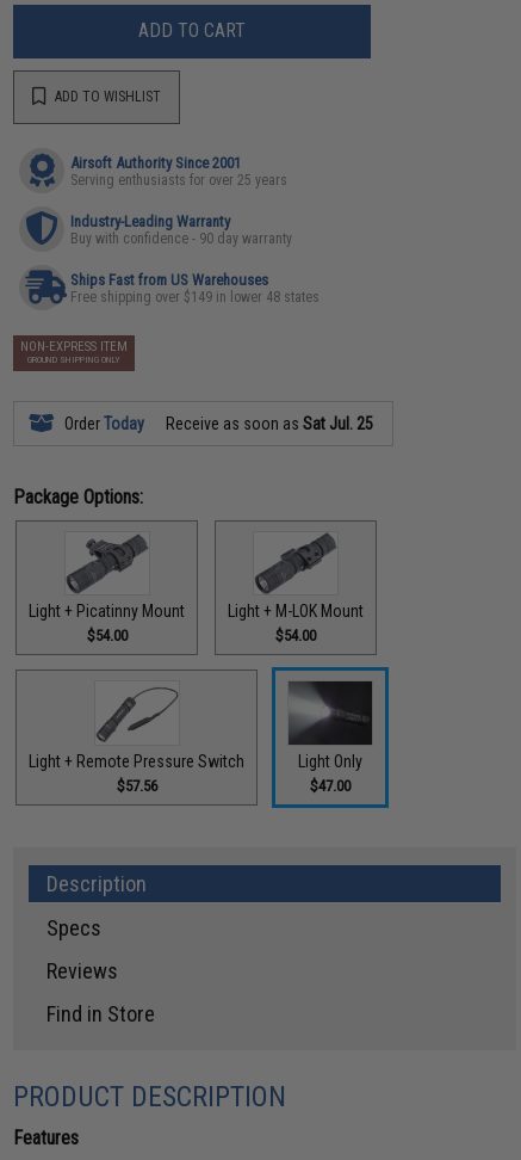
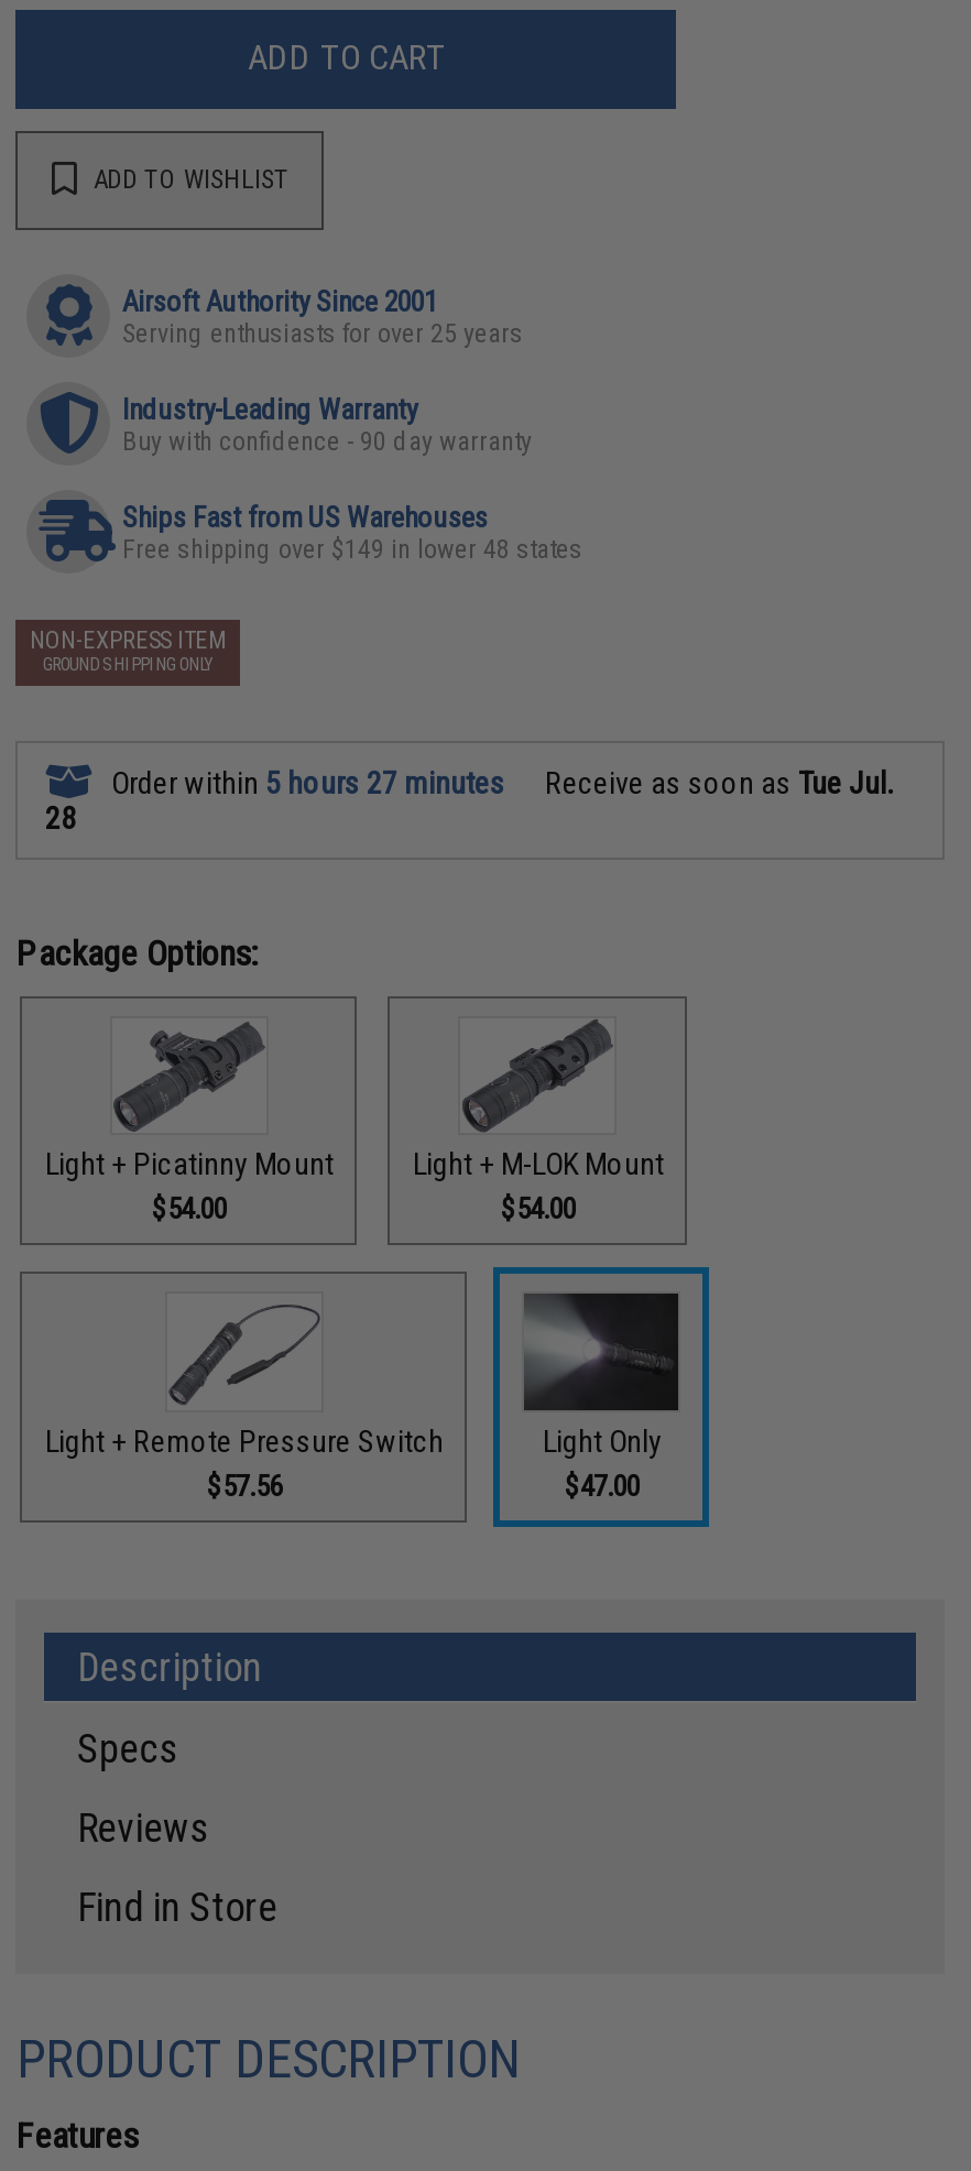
- Order Today
- Receive as soon as Sat Jul. 25
+ Order within 5 hours 27 minutes
+ Receive as soon as Tue Jul.
+ 28
